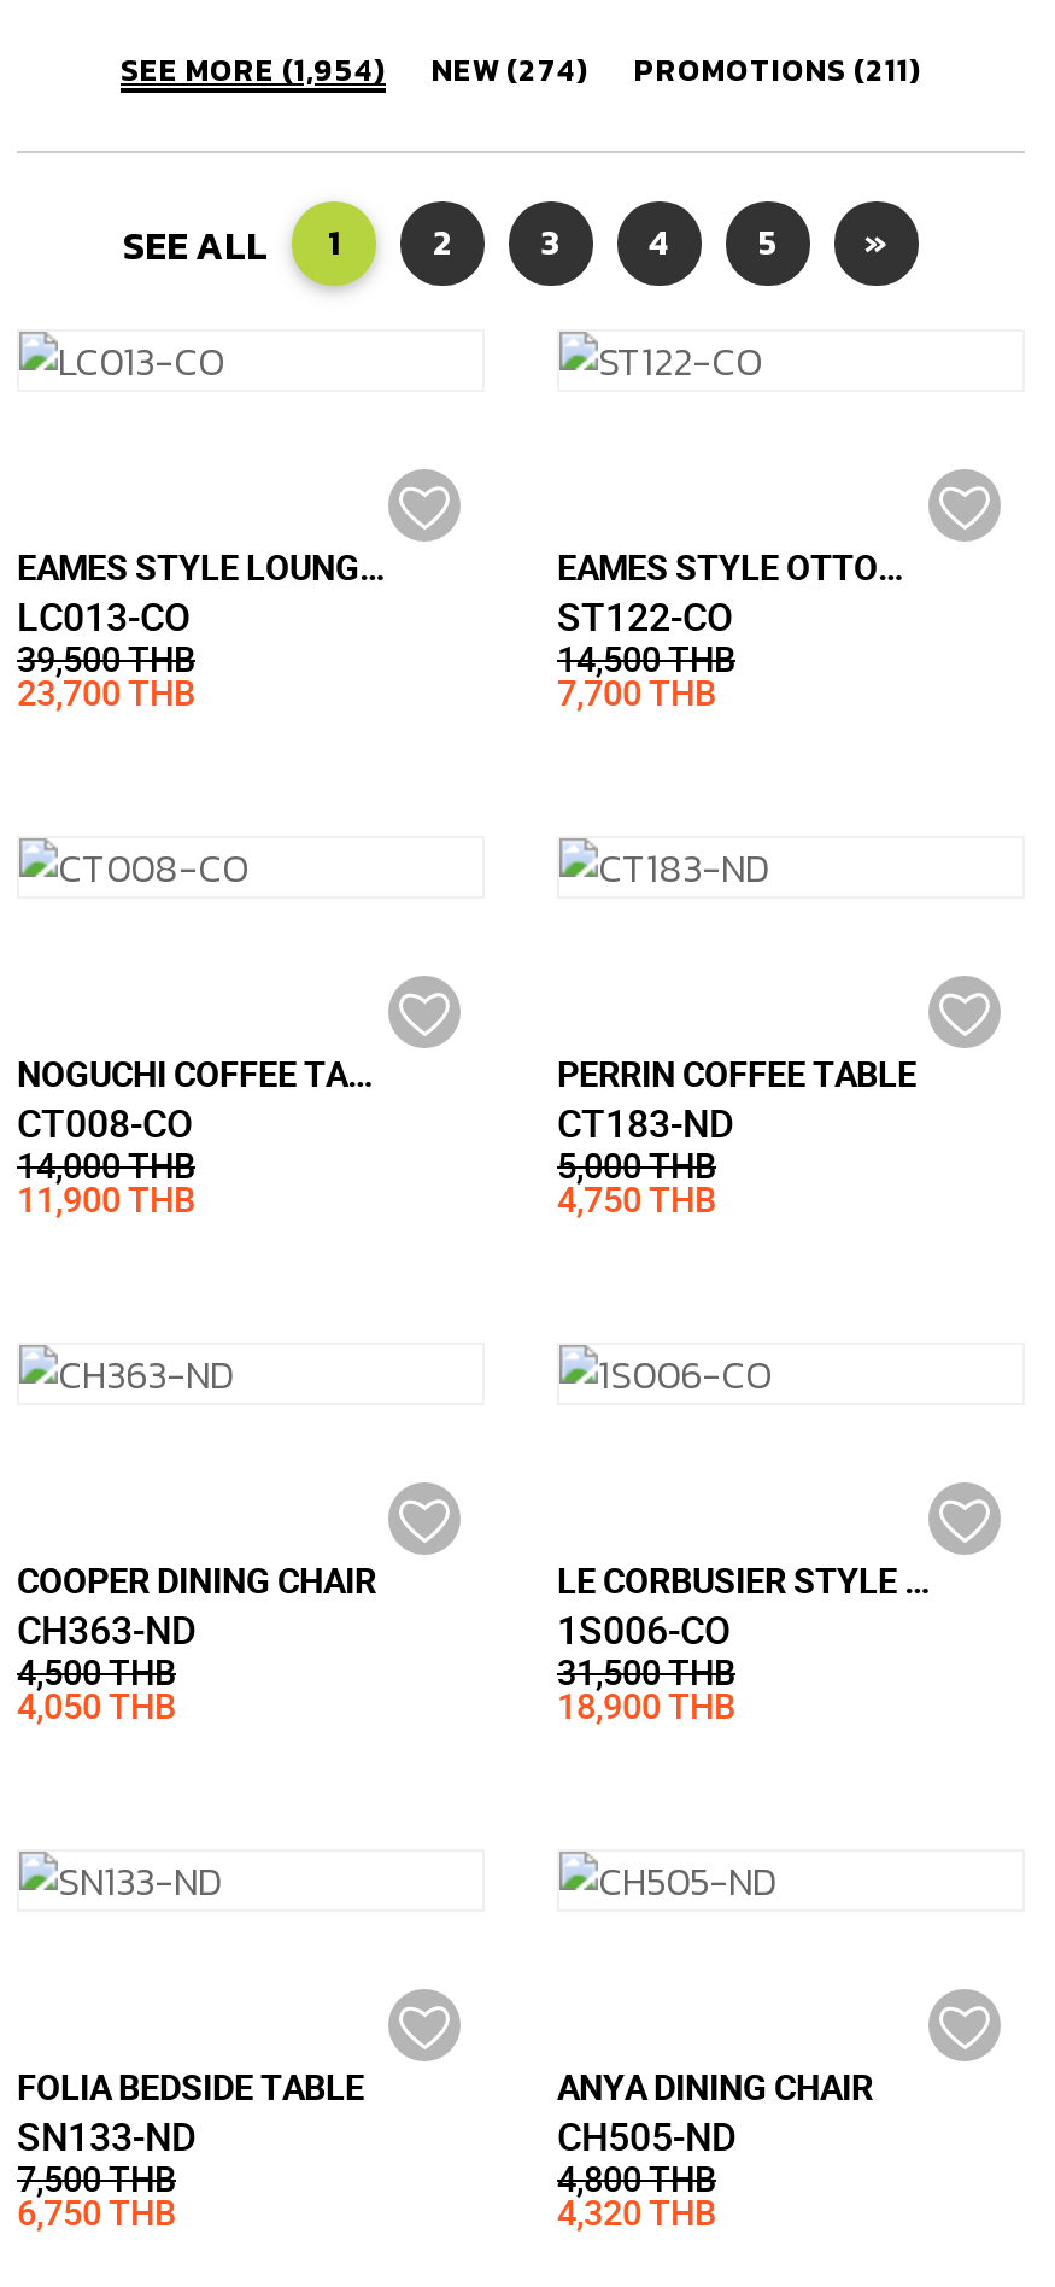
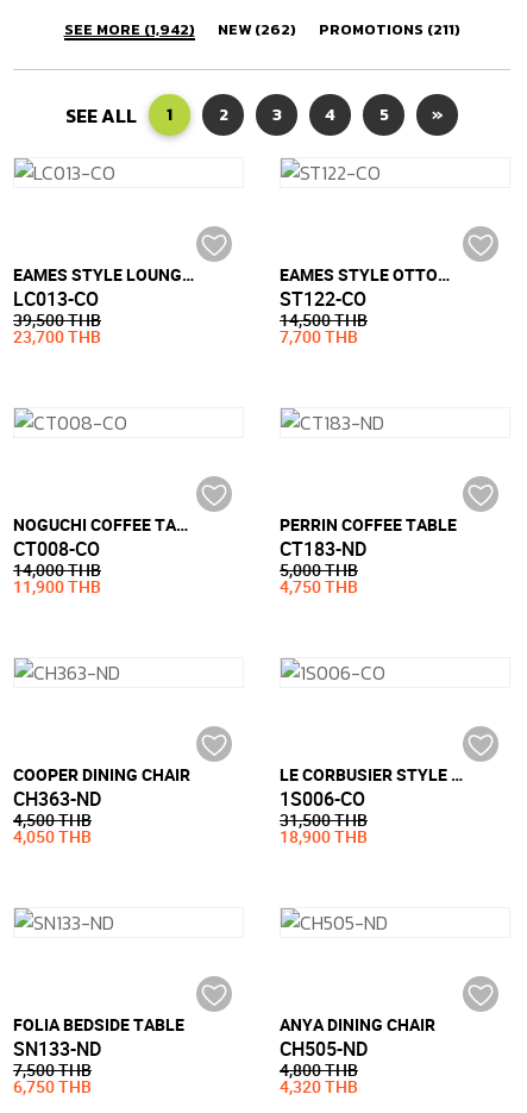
- SEE MORE (1,954)
+ SEE MORE (1,942)

- NEW (274)
+ NEW (262)
